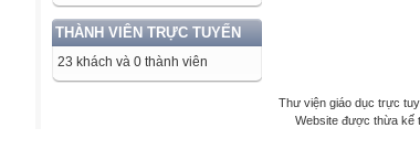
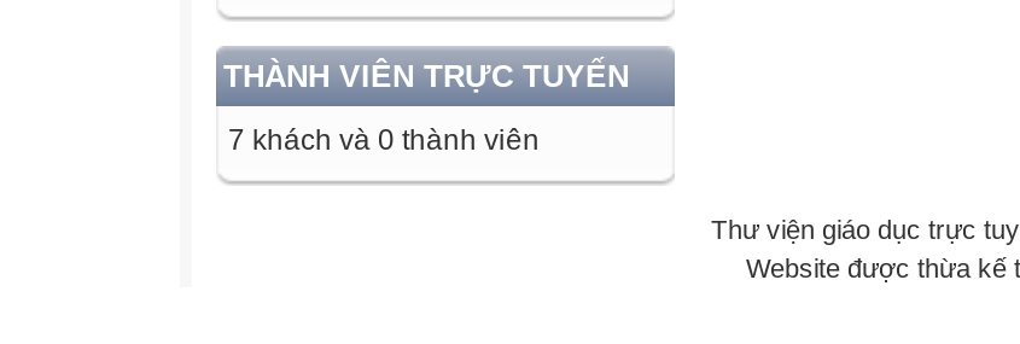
- 23 khách và 0 thành viên
+ 7 khách và 0 thành viên
